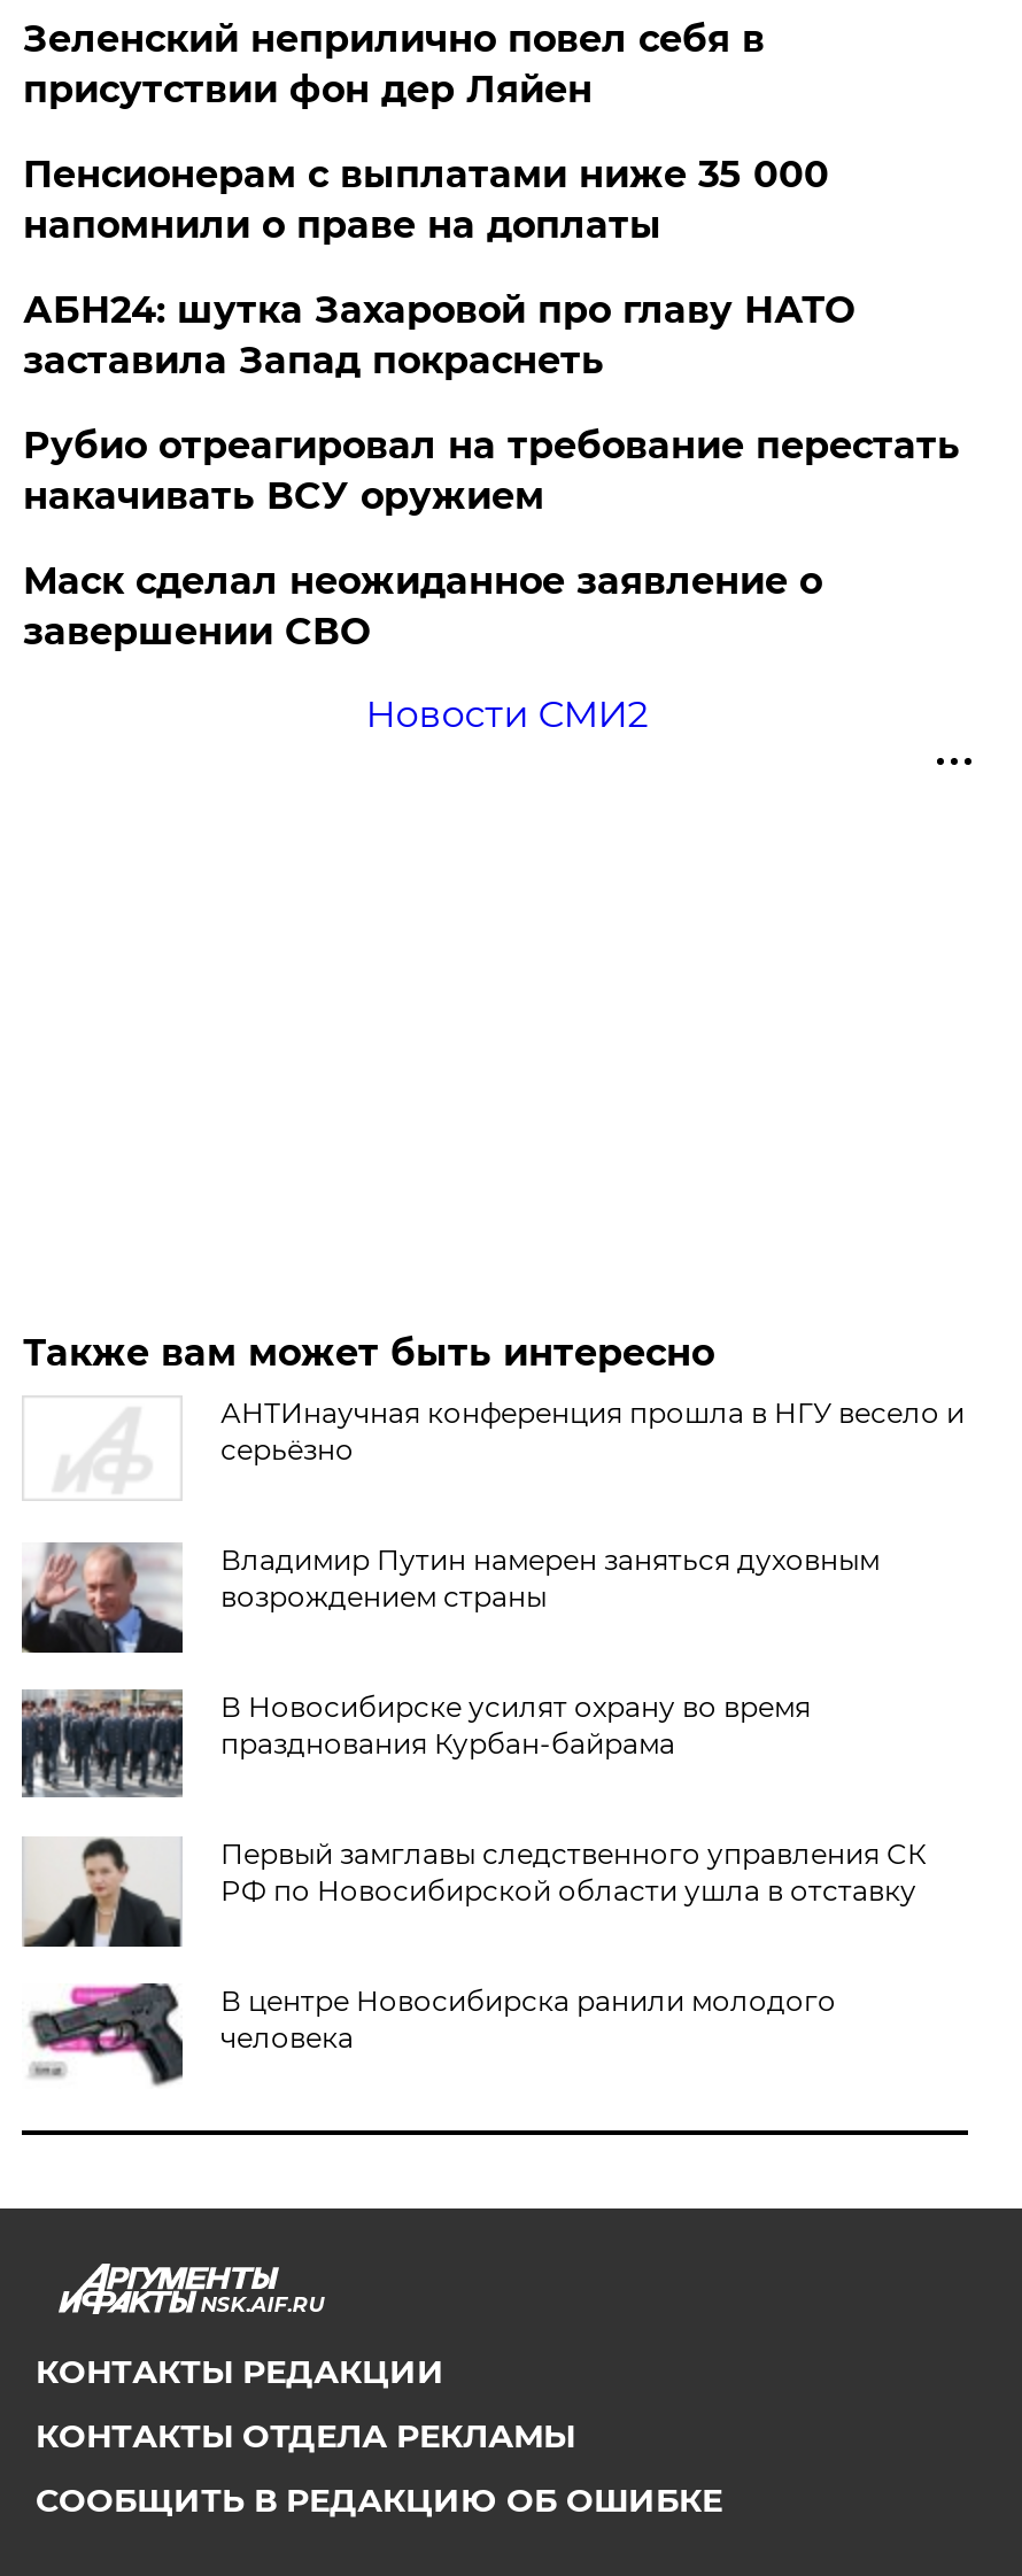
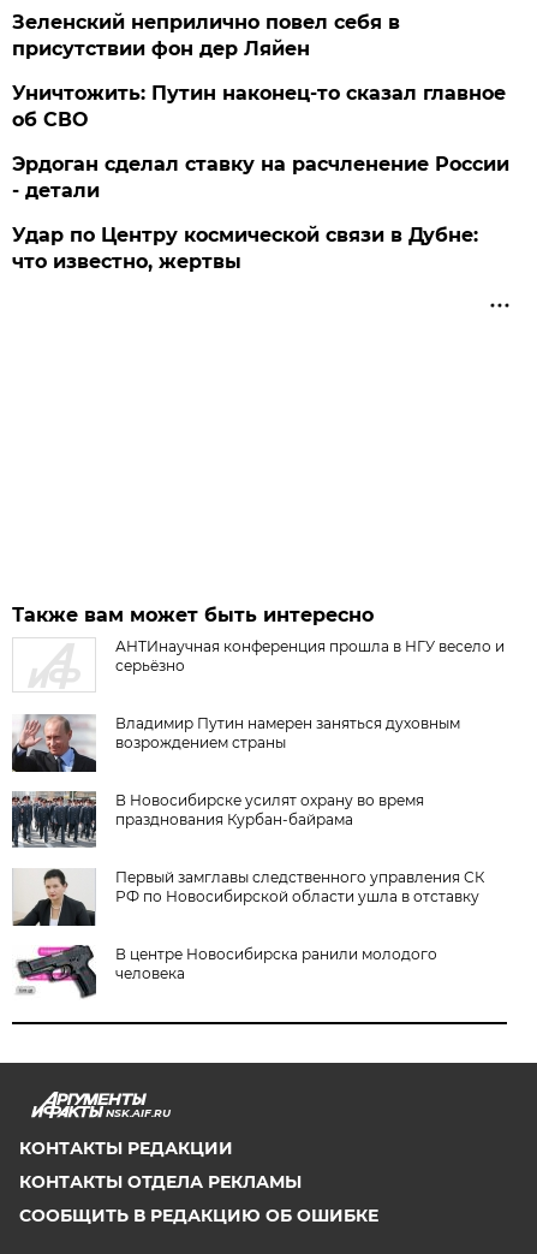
- Пенсионерам с выплатами ниже 35 000
- напомнили о праве на доплаты
- АБН24: шутка Захаровой про главу НАТО
- заставила Запад покраснеть
- Рубио отреагировал на требование перестать
- накачивать ВСУ оружием
- Маск сделал неожиданное заявление о
- завершении СВО
- Новости СМИ2
+ Уничтожить: Путин наконец-то сказал главное
+ об СВО
+ Эрдоган сделал ставку на расчленение России
+ - детали
+ Удар по Центру космической связи в Дубне:
+ что известно, жертвы
